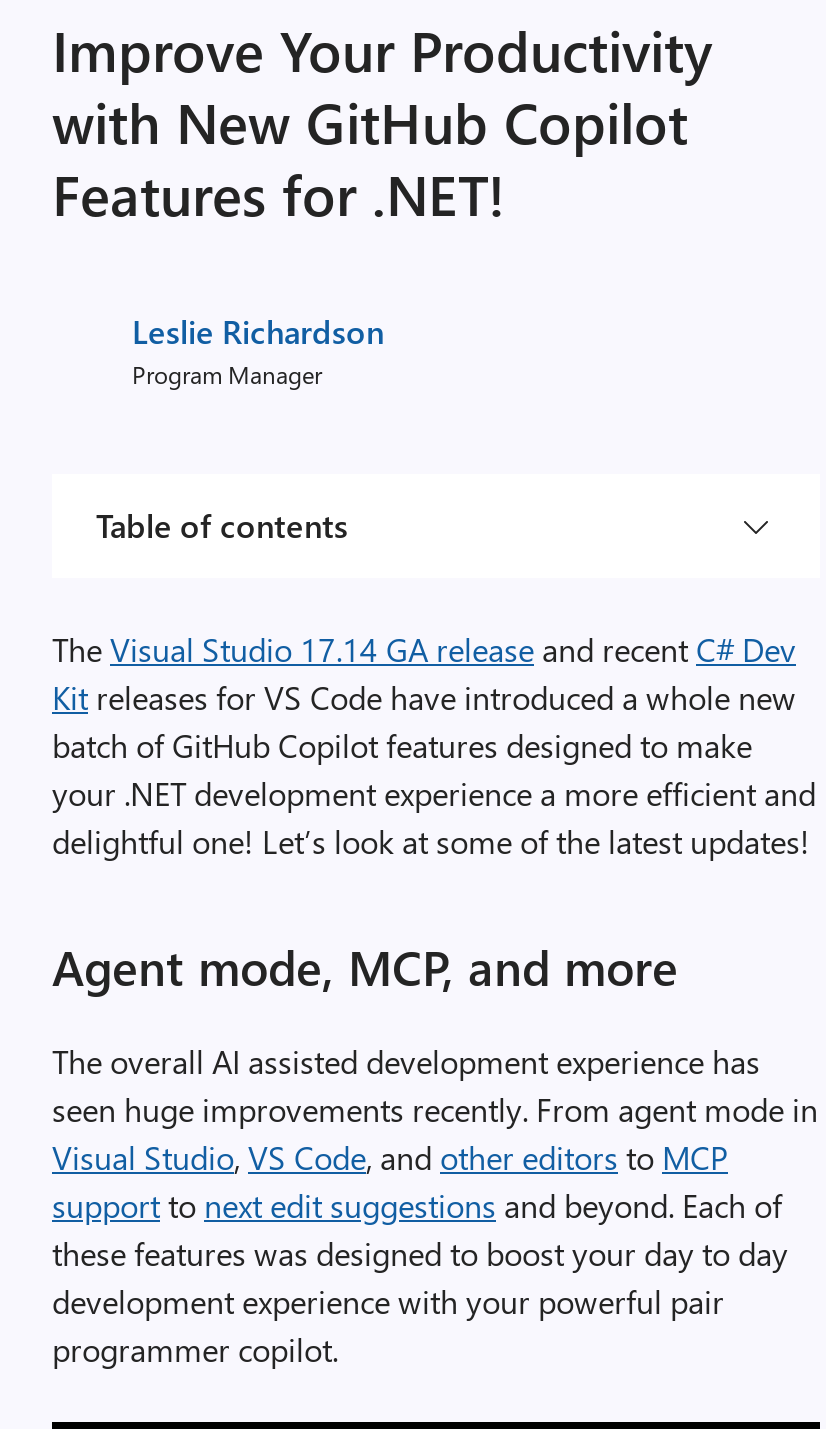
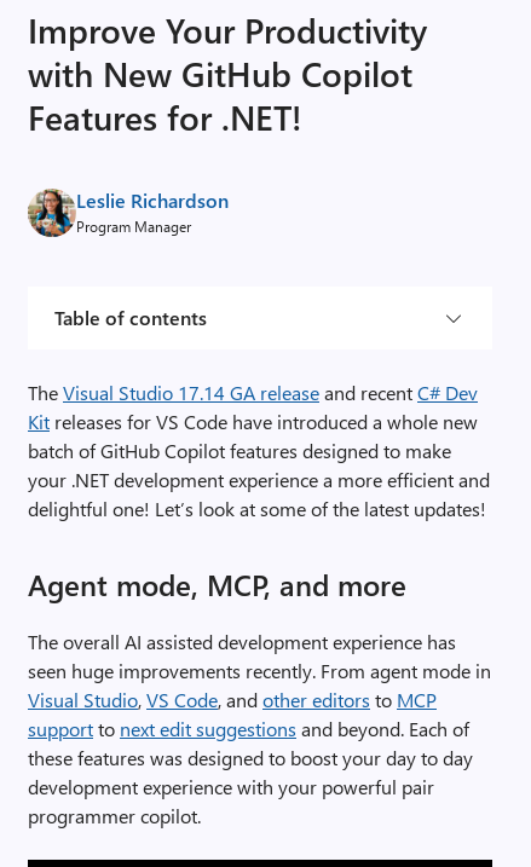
+ [image]
